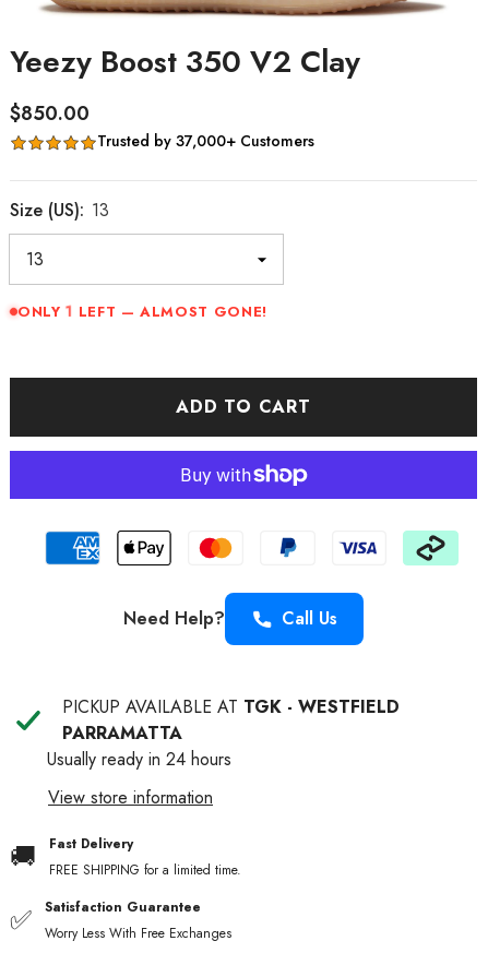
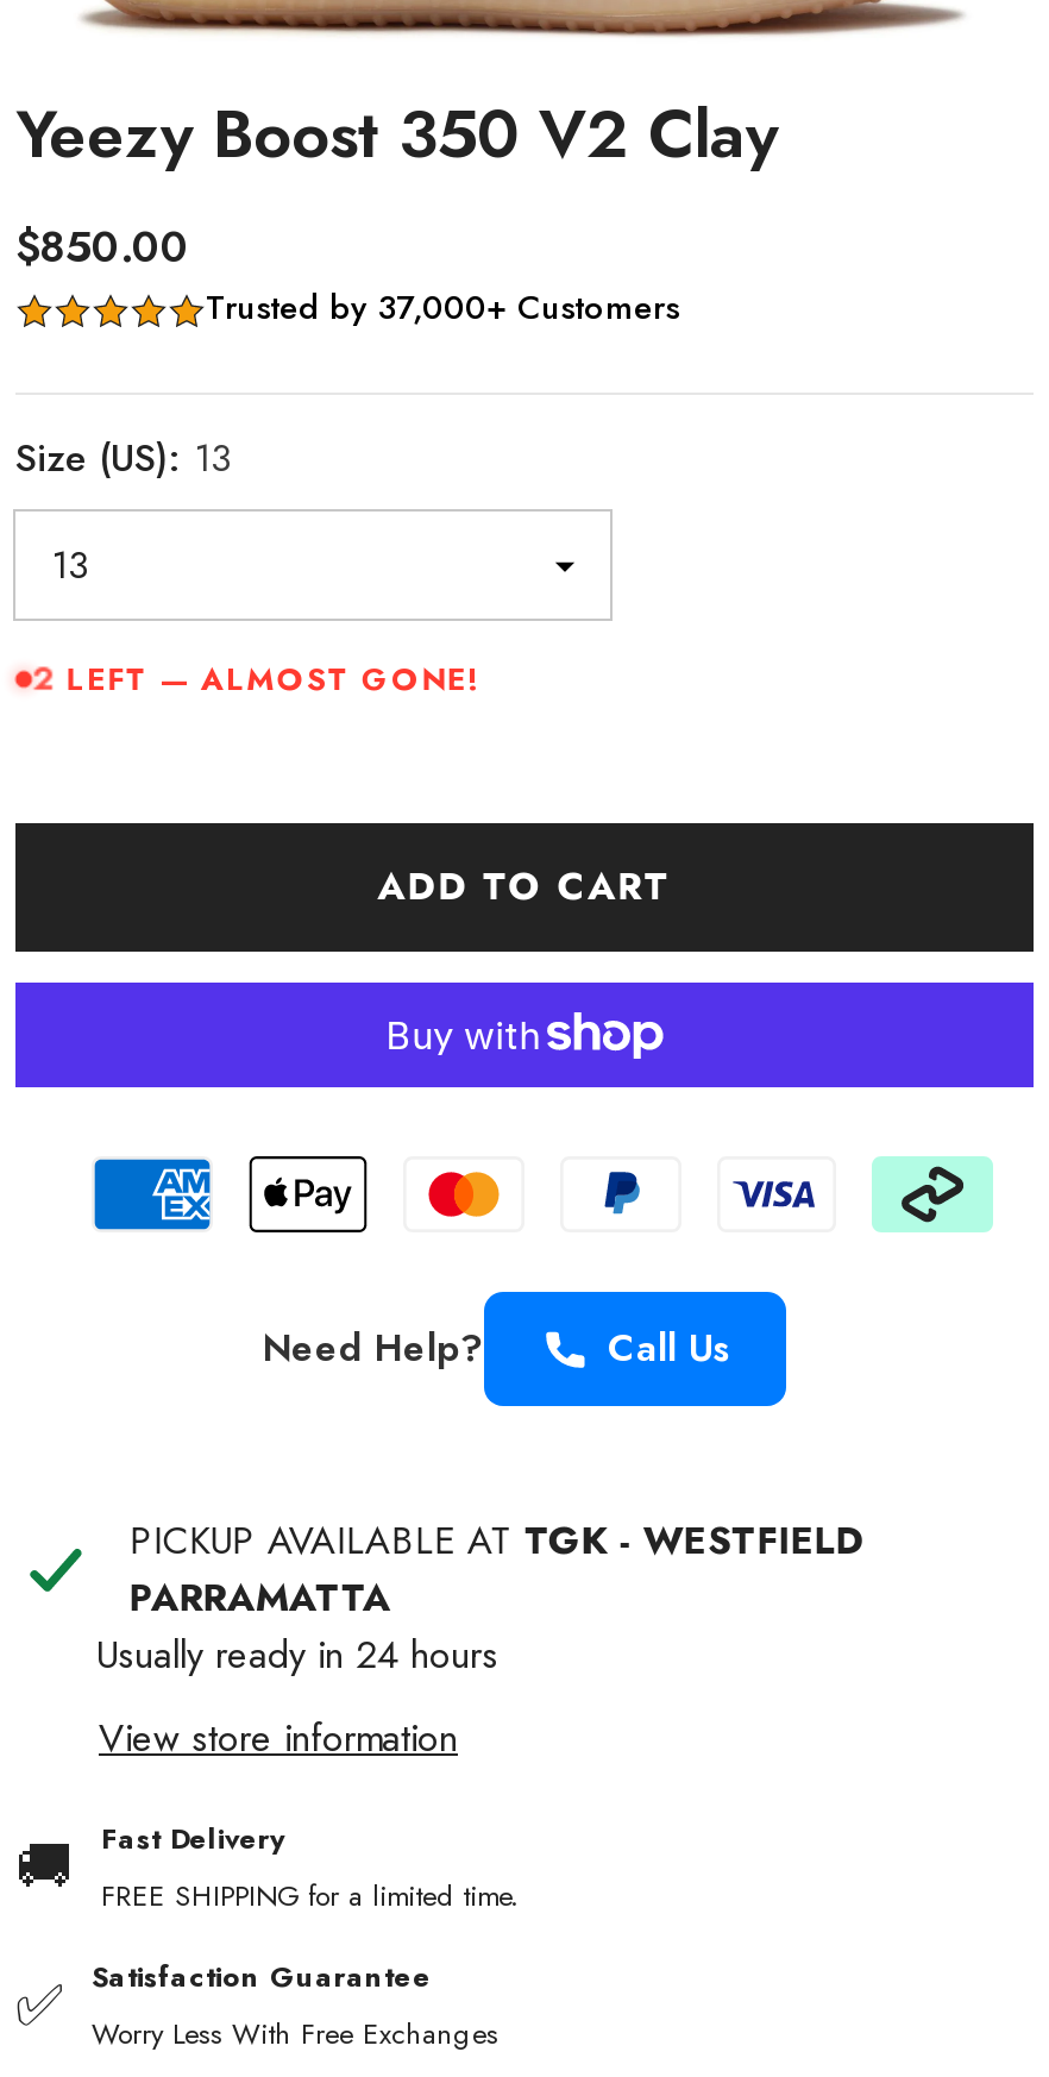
- ONLY 1 LEFT — ALMOST GONE!
+ 2 LEFT — ALMOST GONE!
